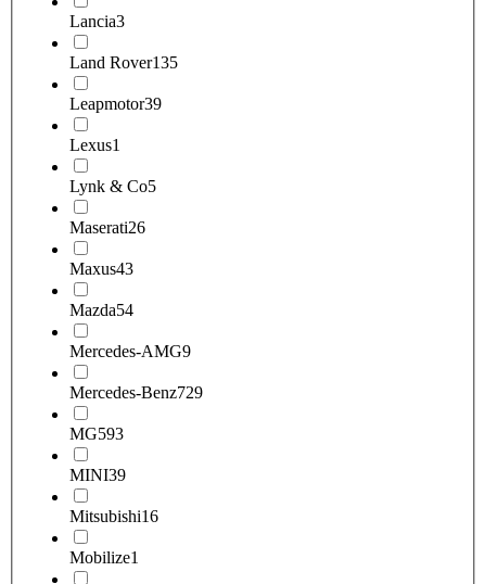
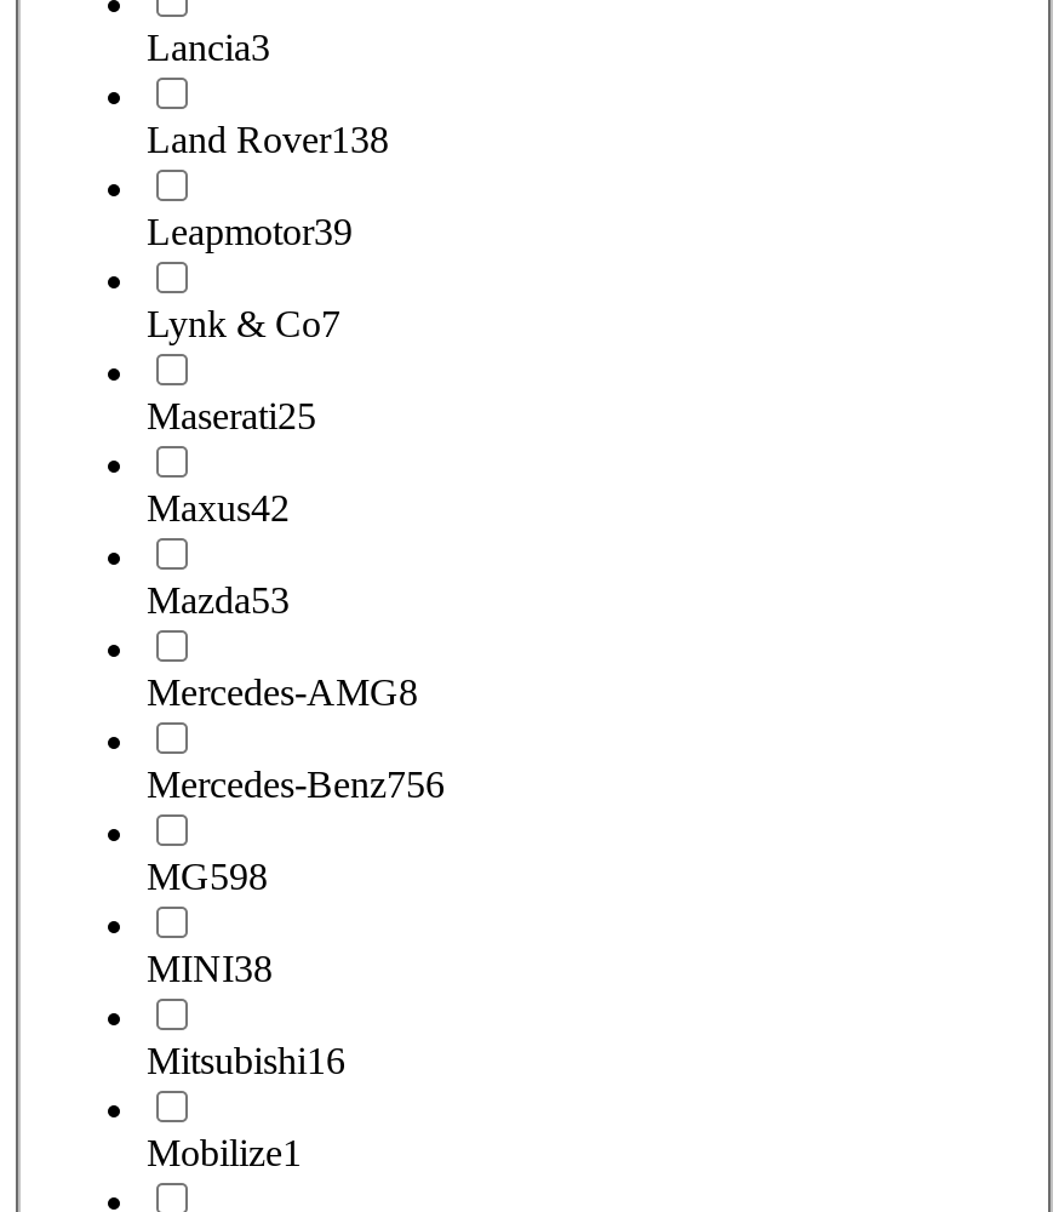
- Land Rover135
+ Land Rover138

- Lexus1
- Lynk & Co5
- Maserati26
- Maxus43
- Mazda54
- Mercedes-AMG9
- Mercedes-Benz729
- MG593
- MINI39
+ Lynk & Co7
+ Maserati25
+ Maxus42
+ Mazda53
+ Mercedes-AMG8
+ Mercedes-Benz756
+ MG598
+ MINI38
